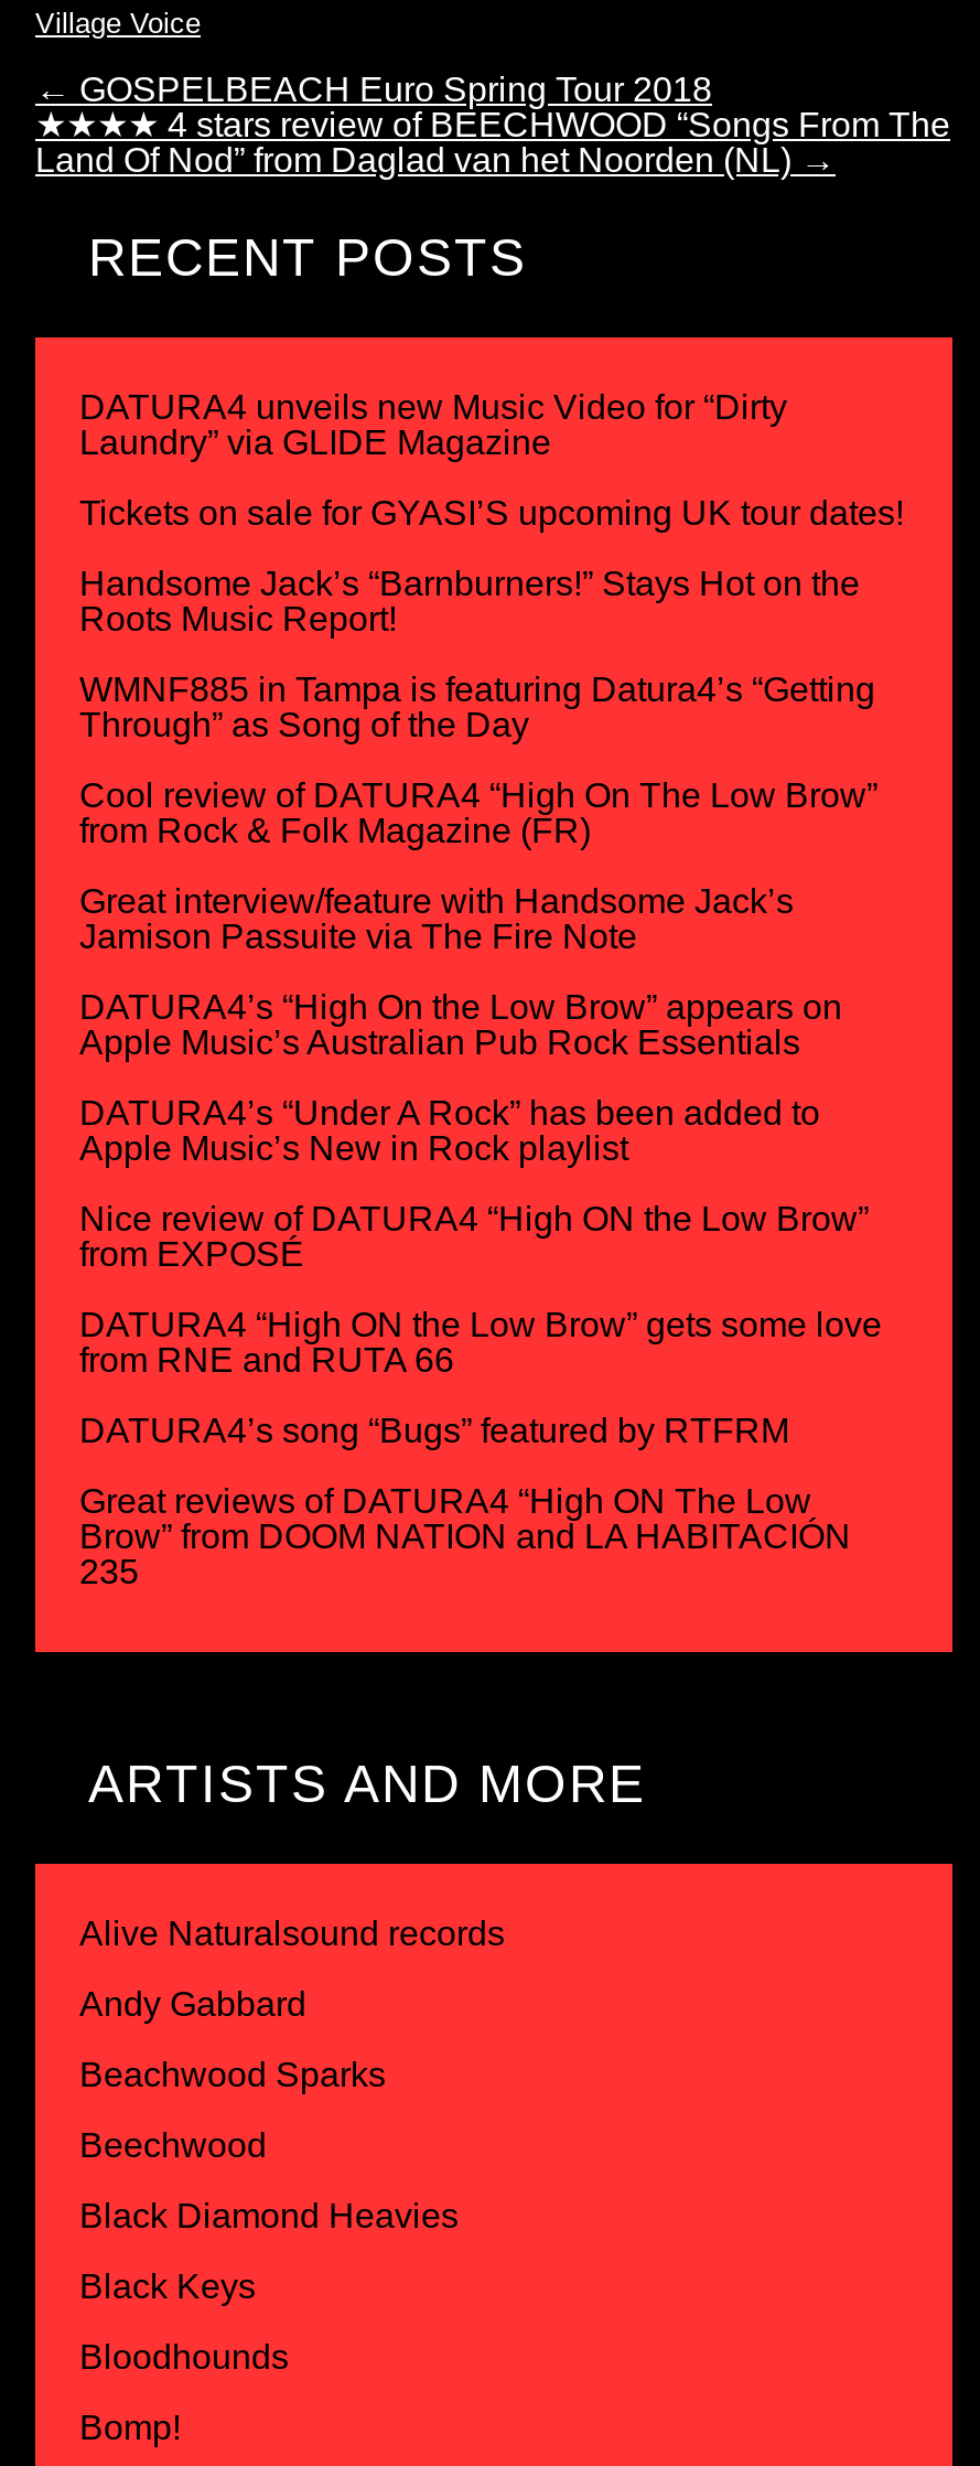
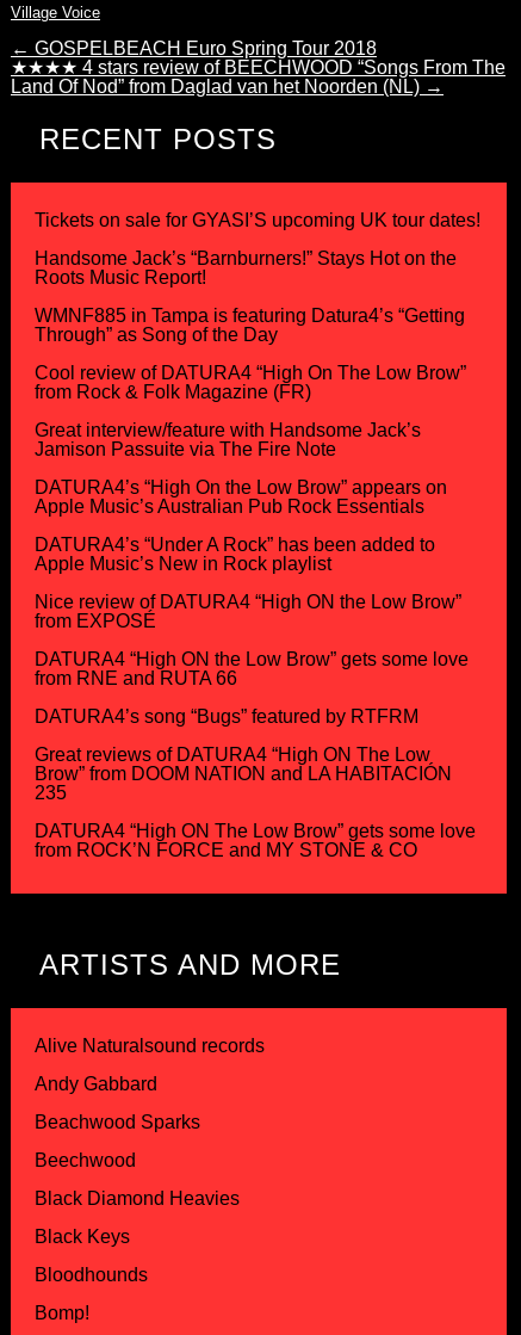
- DATURA4 unveils new Music Video for “Dirty
- Laundry” via GLIDE Magazine

moved up: Tickets on sale for GYASI’S upcoming UK tour dates! | Handsome Jack’s “Barnburners!” Stays Hot on the | Roots Music Report! | ... | Brow” from DOOM NATION and LA HABITACIÓN | 235

+ DATURA4 “High ON The Low Brow” gets some love
+ from ROCK’N FORCE and MY STONE & CO
